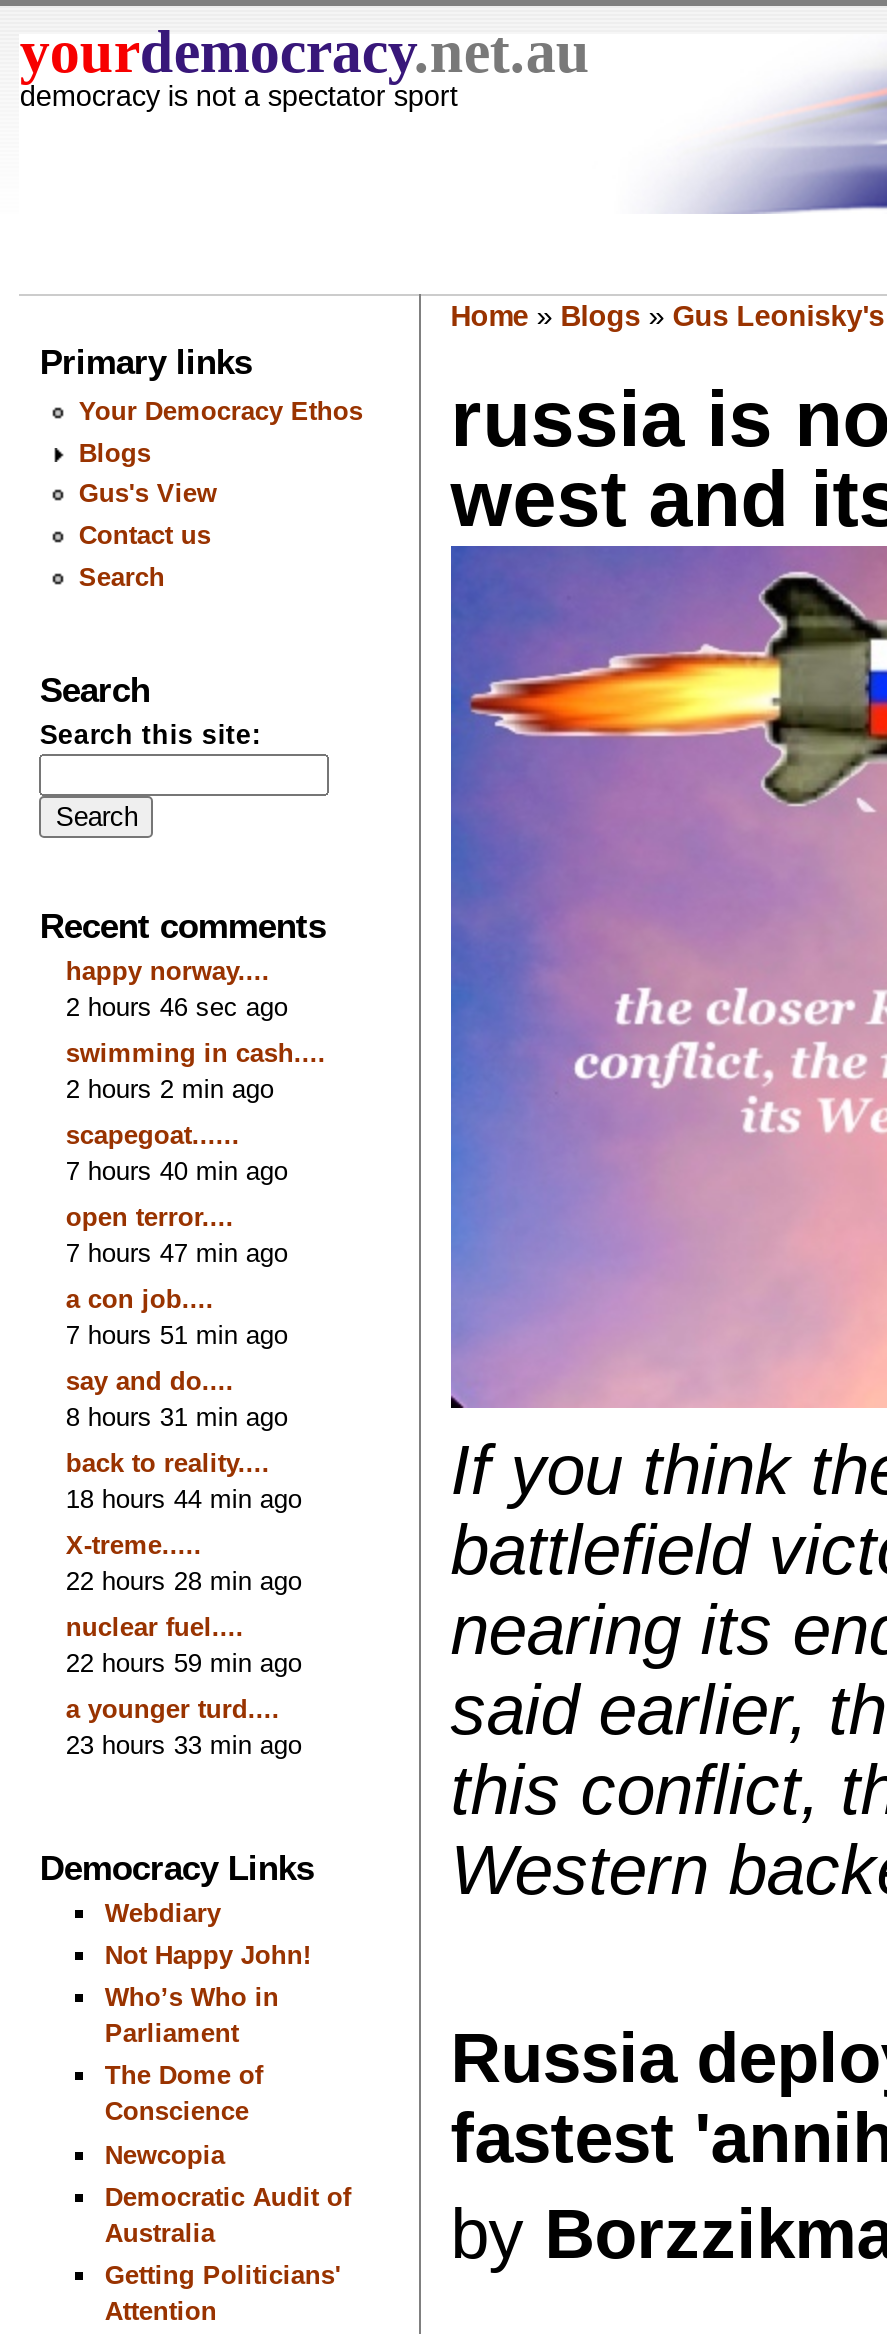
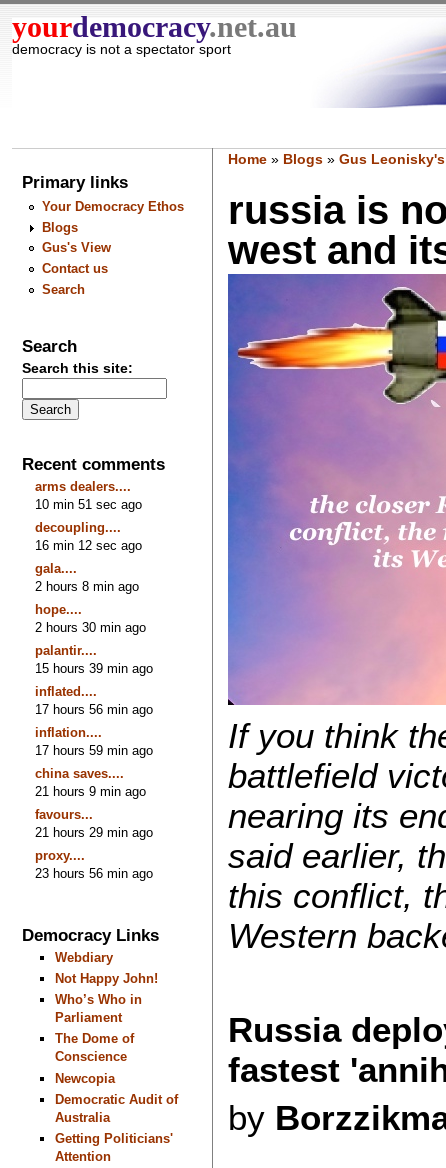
- happy norway....
- 2 hours 46 sec ago
+ arms dealers....
+ 10 min 51 sec ago

- swimming in cash....
- 2 hours 2 min ago
+ decoupling....
+ 16 min 12 sec ago

- scapegoat......
- 7 hours 40 min ago
+ gala....
+ 2 hours 8 min ago

- open terror....
- 7 hours 47 min ago
+ hope....
+ 2 hours 30 min ago

- a con job....
- 7 hours 51 min ago
+ palantir....
+ 15 hours 39 min ago

- say and do....
- 8 hours 31 min ago
+ inflated....
+ 17 hours 56 min ago

- back to reality....
- 18 hours 44 min ago
+ inflation....
+ 17 hours 59 min ago

- X-treme.....
- 22 hours 28 min ago
+ china saves....
+ 21 hours 9 min ago

- nuclear fuel....
- 22 hours 59 min ago
+ favours...
+ 21 hours 29 min ago

- a younger turd....
- 23 hours 33 min ago
+ proxy....
+ 23 hours 56 min ago
